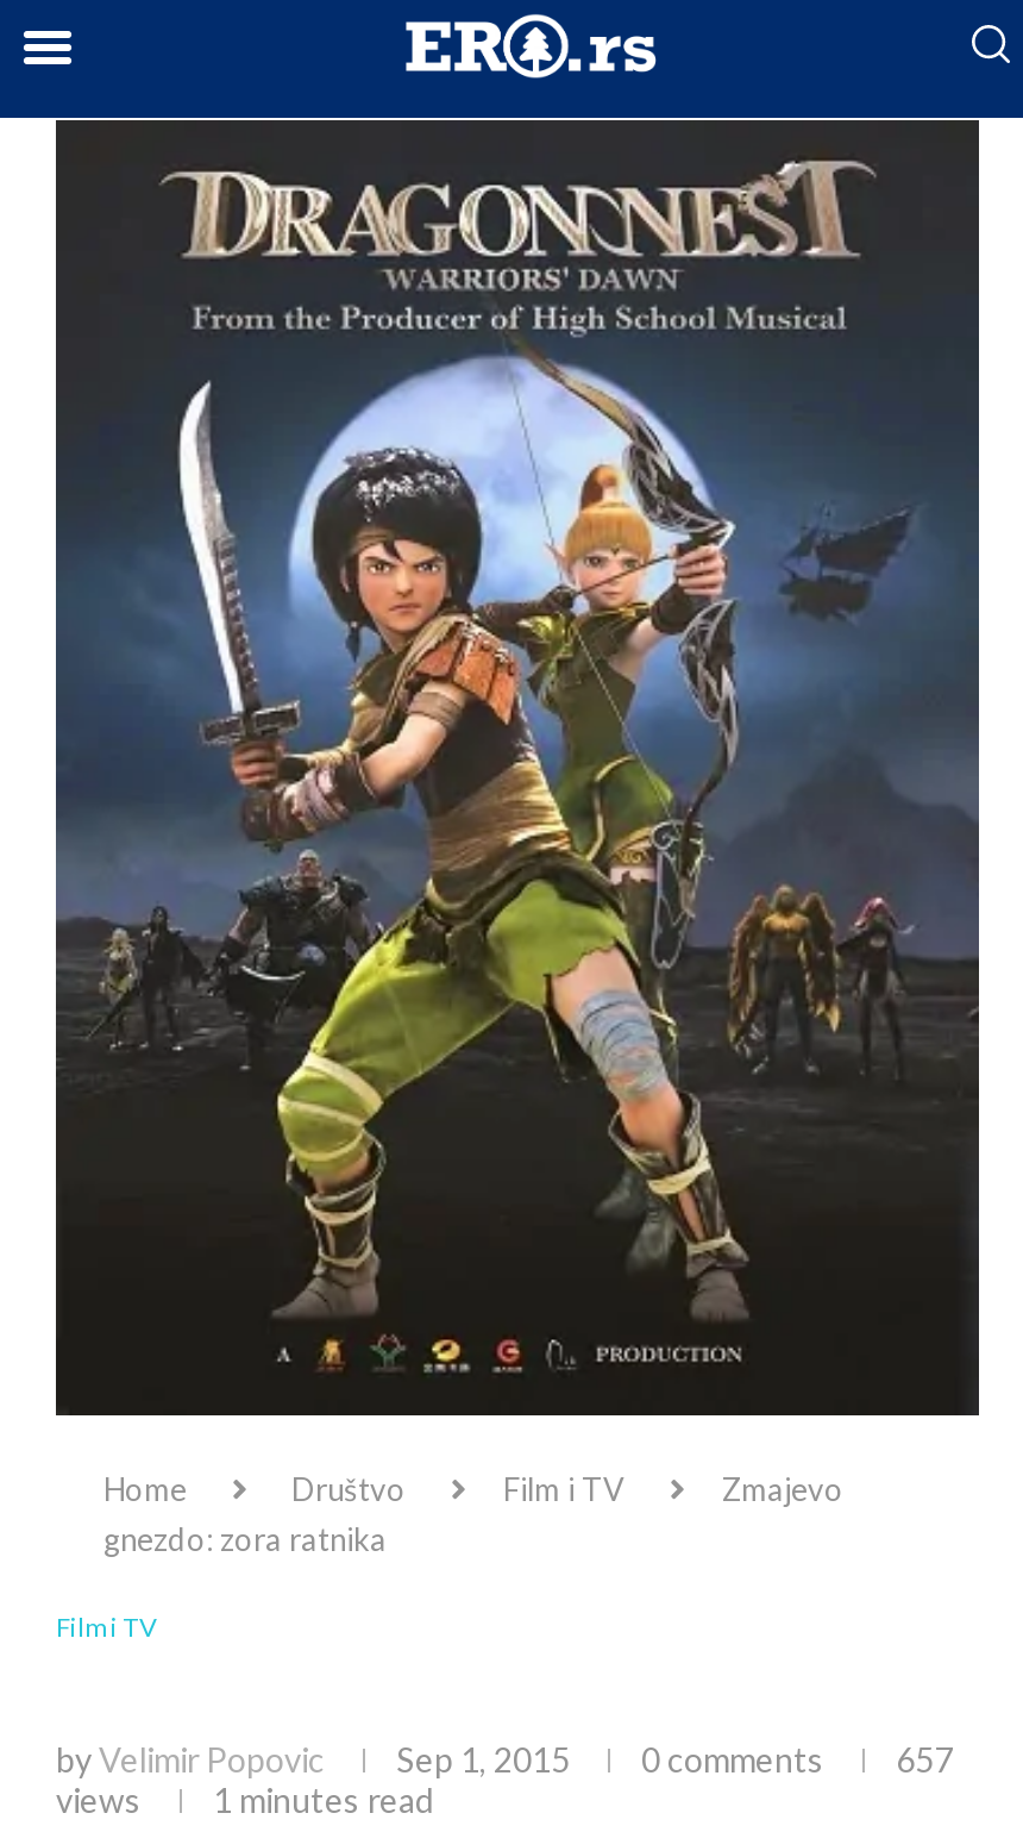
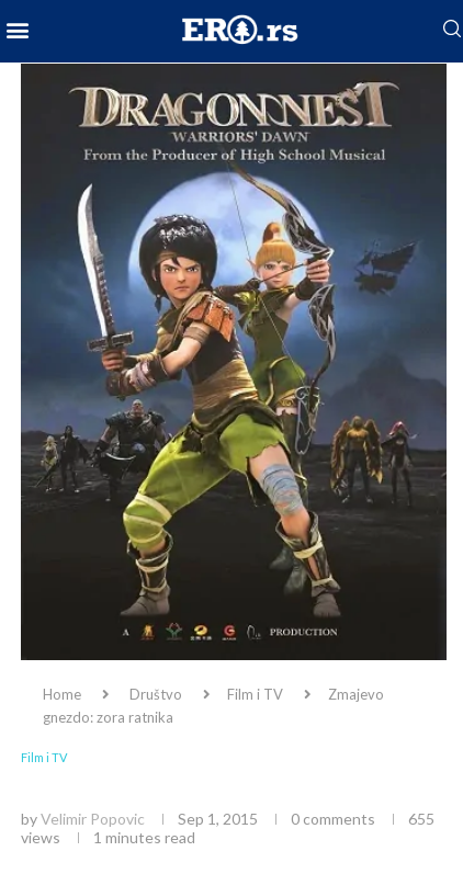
- 657
+ 655
